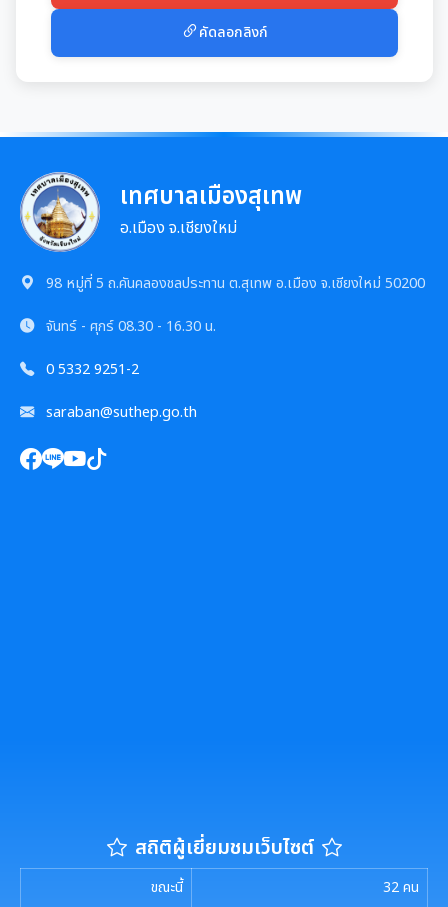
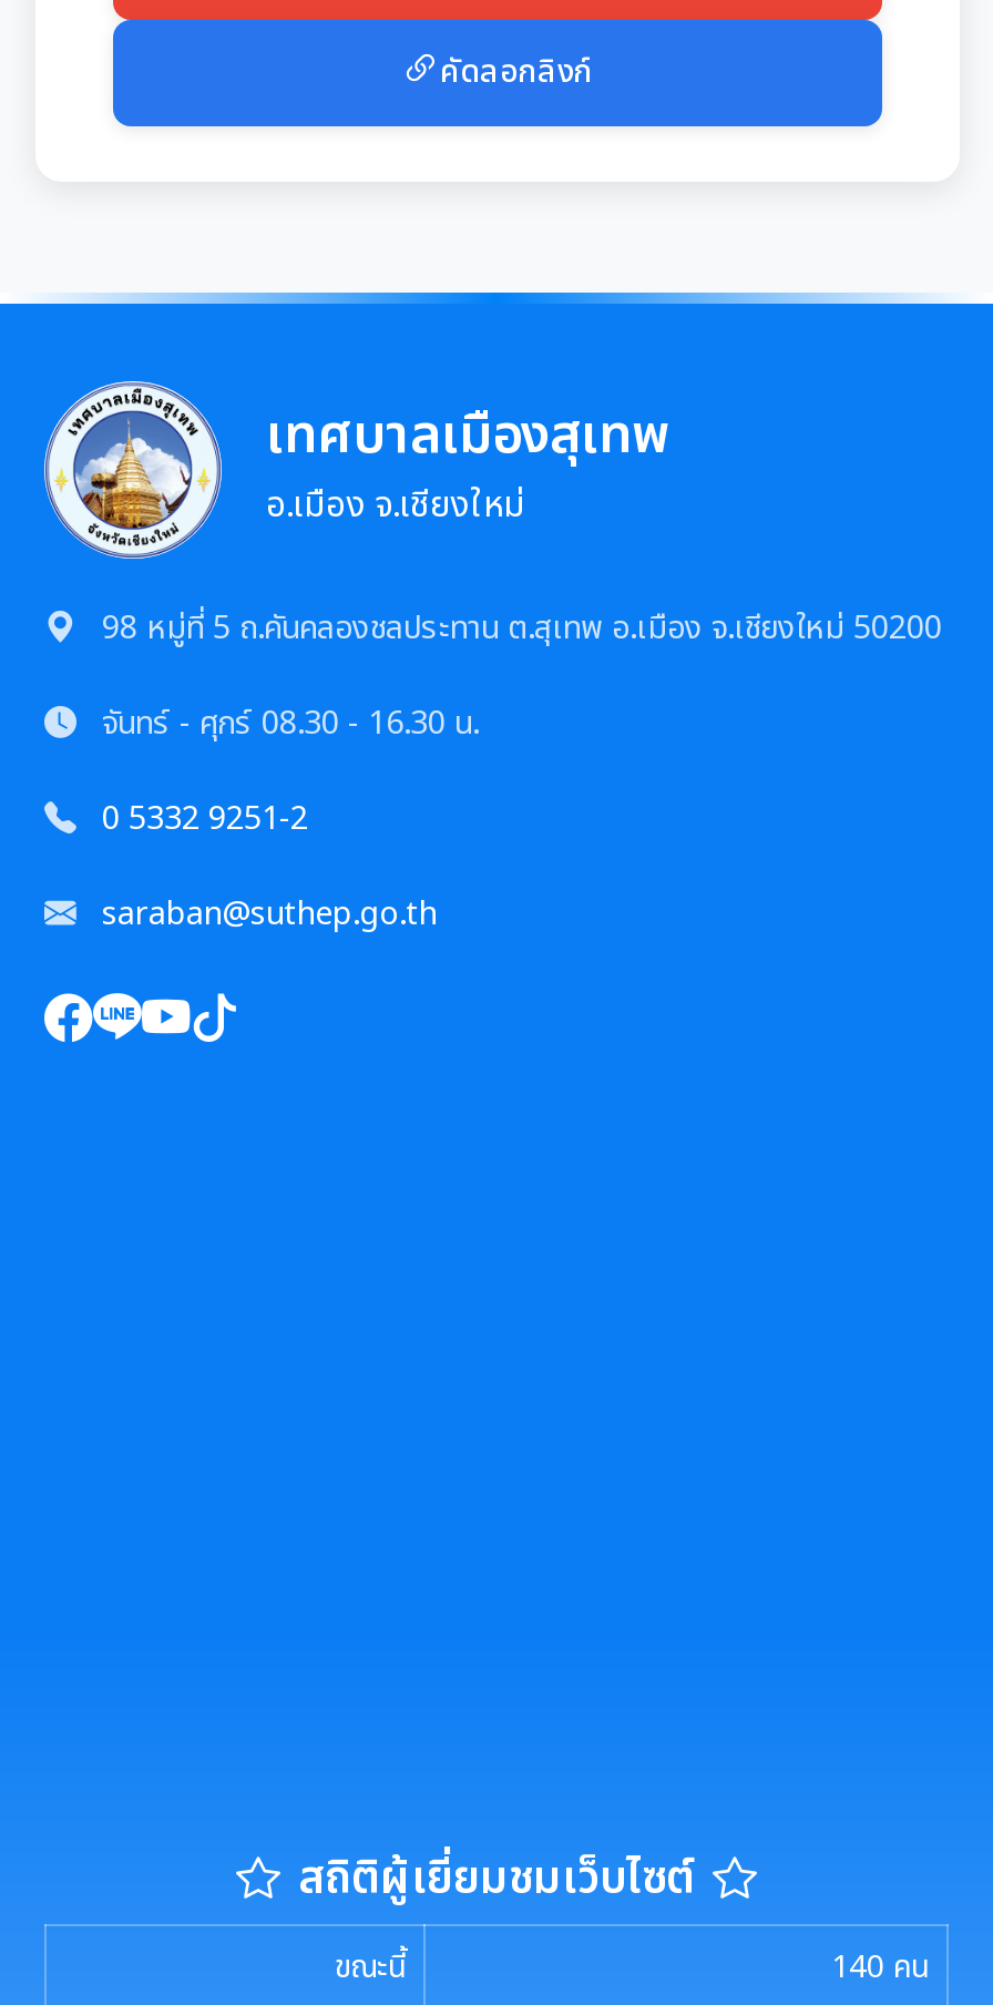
- 32คน
+ 140คน
